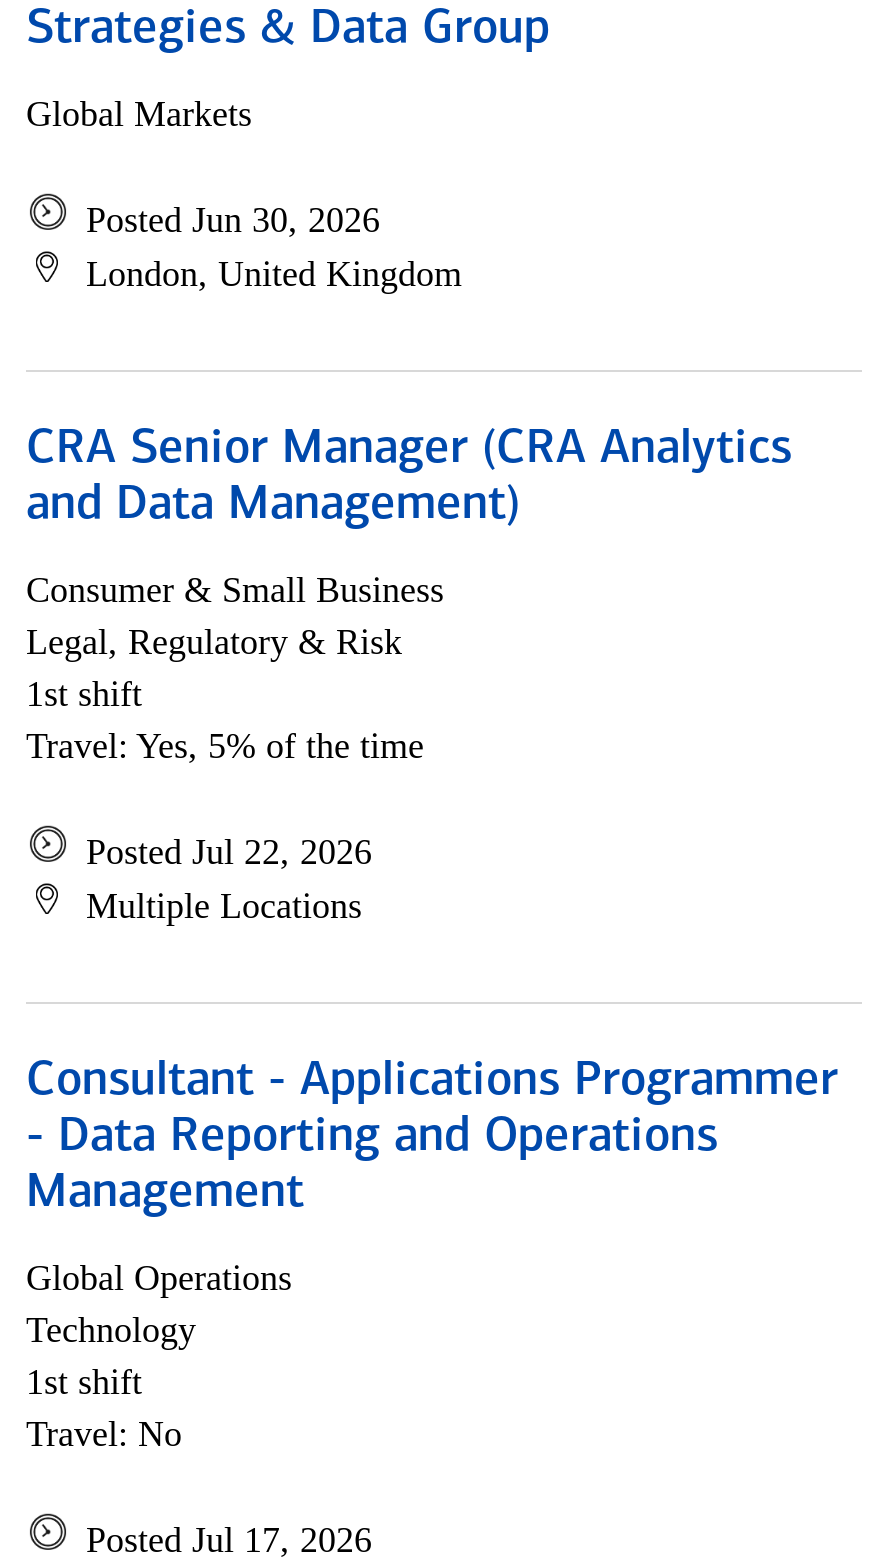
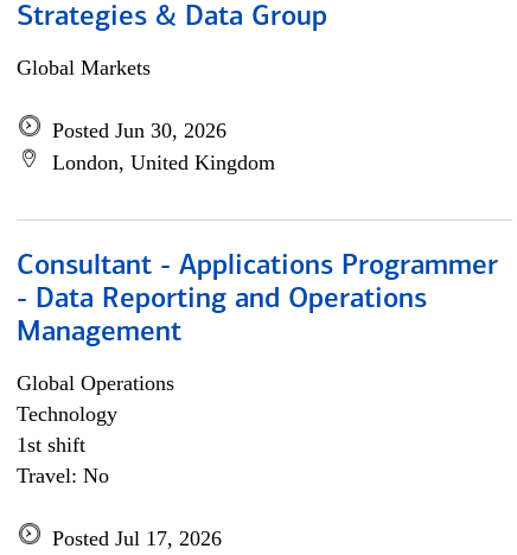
- CRA Senior Manager (CRA Analytics
- and Data Management)
- Consumer & Small Business
- Legal, Regulatory & Risk
- 1st shift
- Travel: Yes, 5% of the time
- Posted Jul 22, 2026
- Multiple Locations
